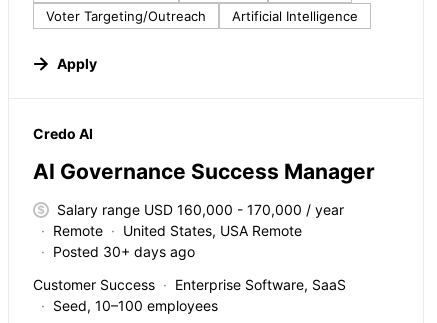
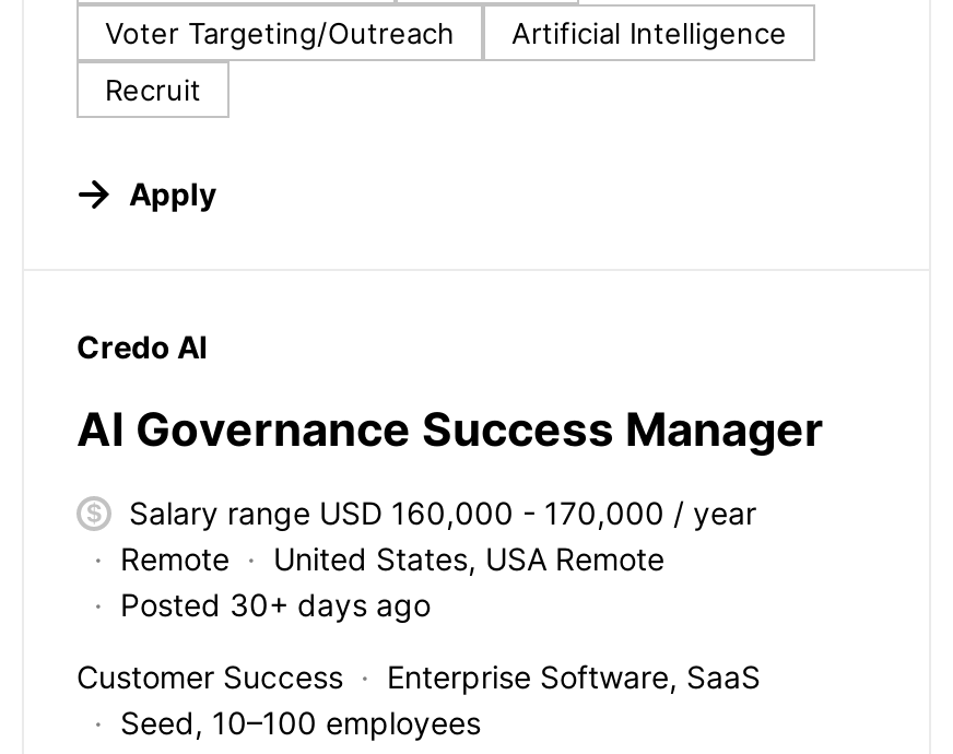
+ Recruit
